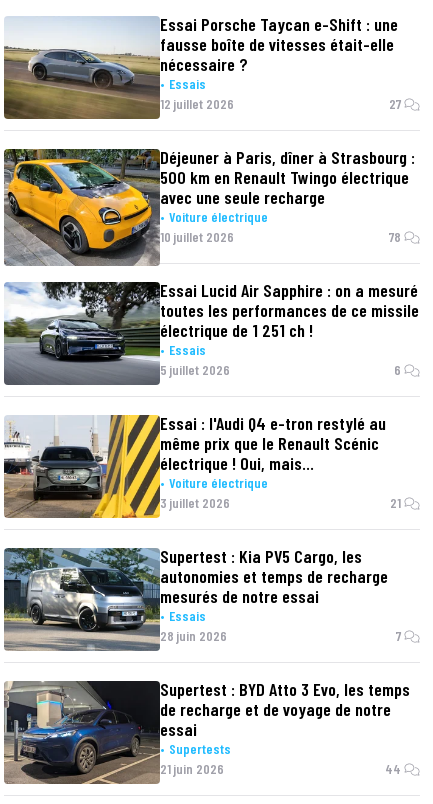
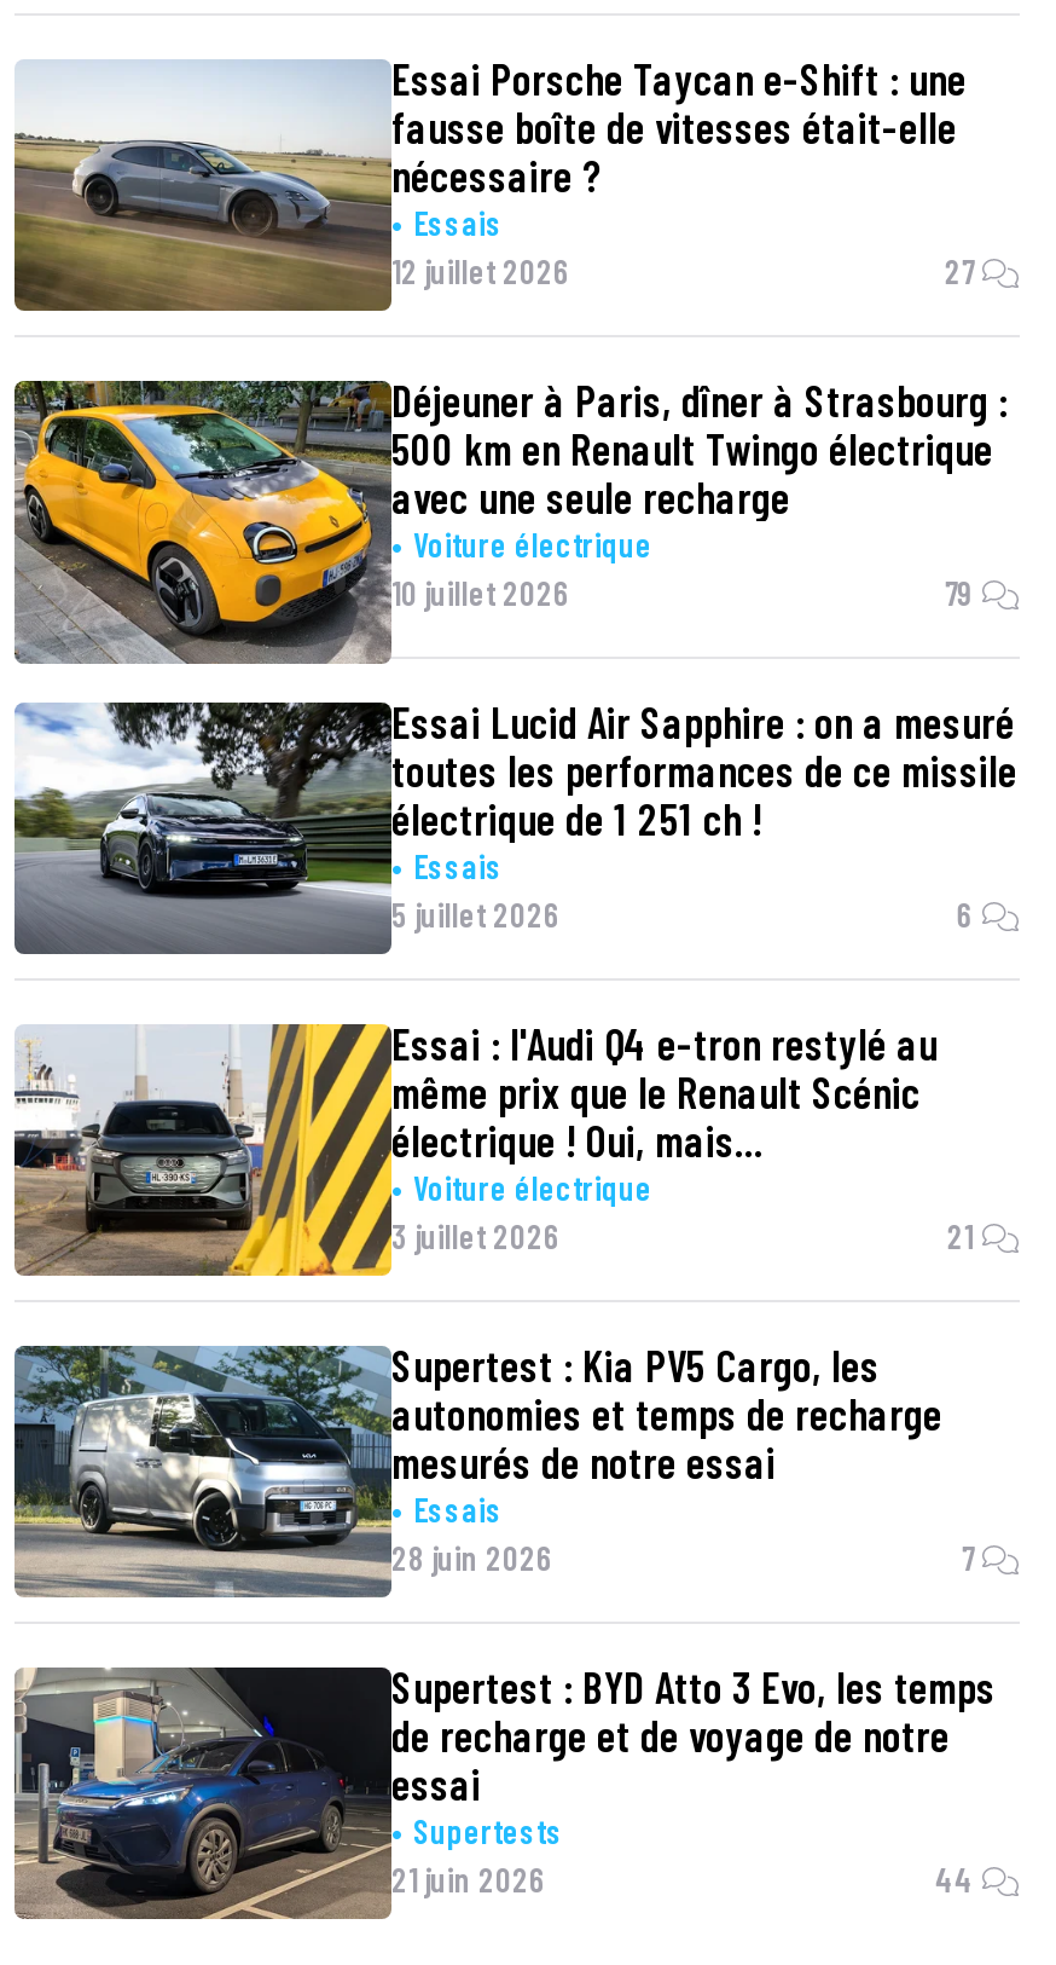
- 78
+ 79
